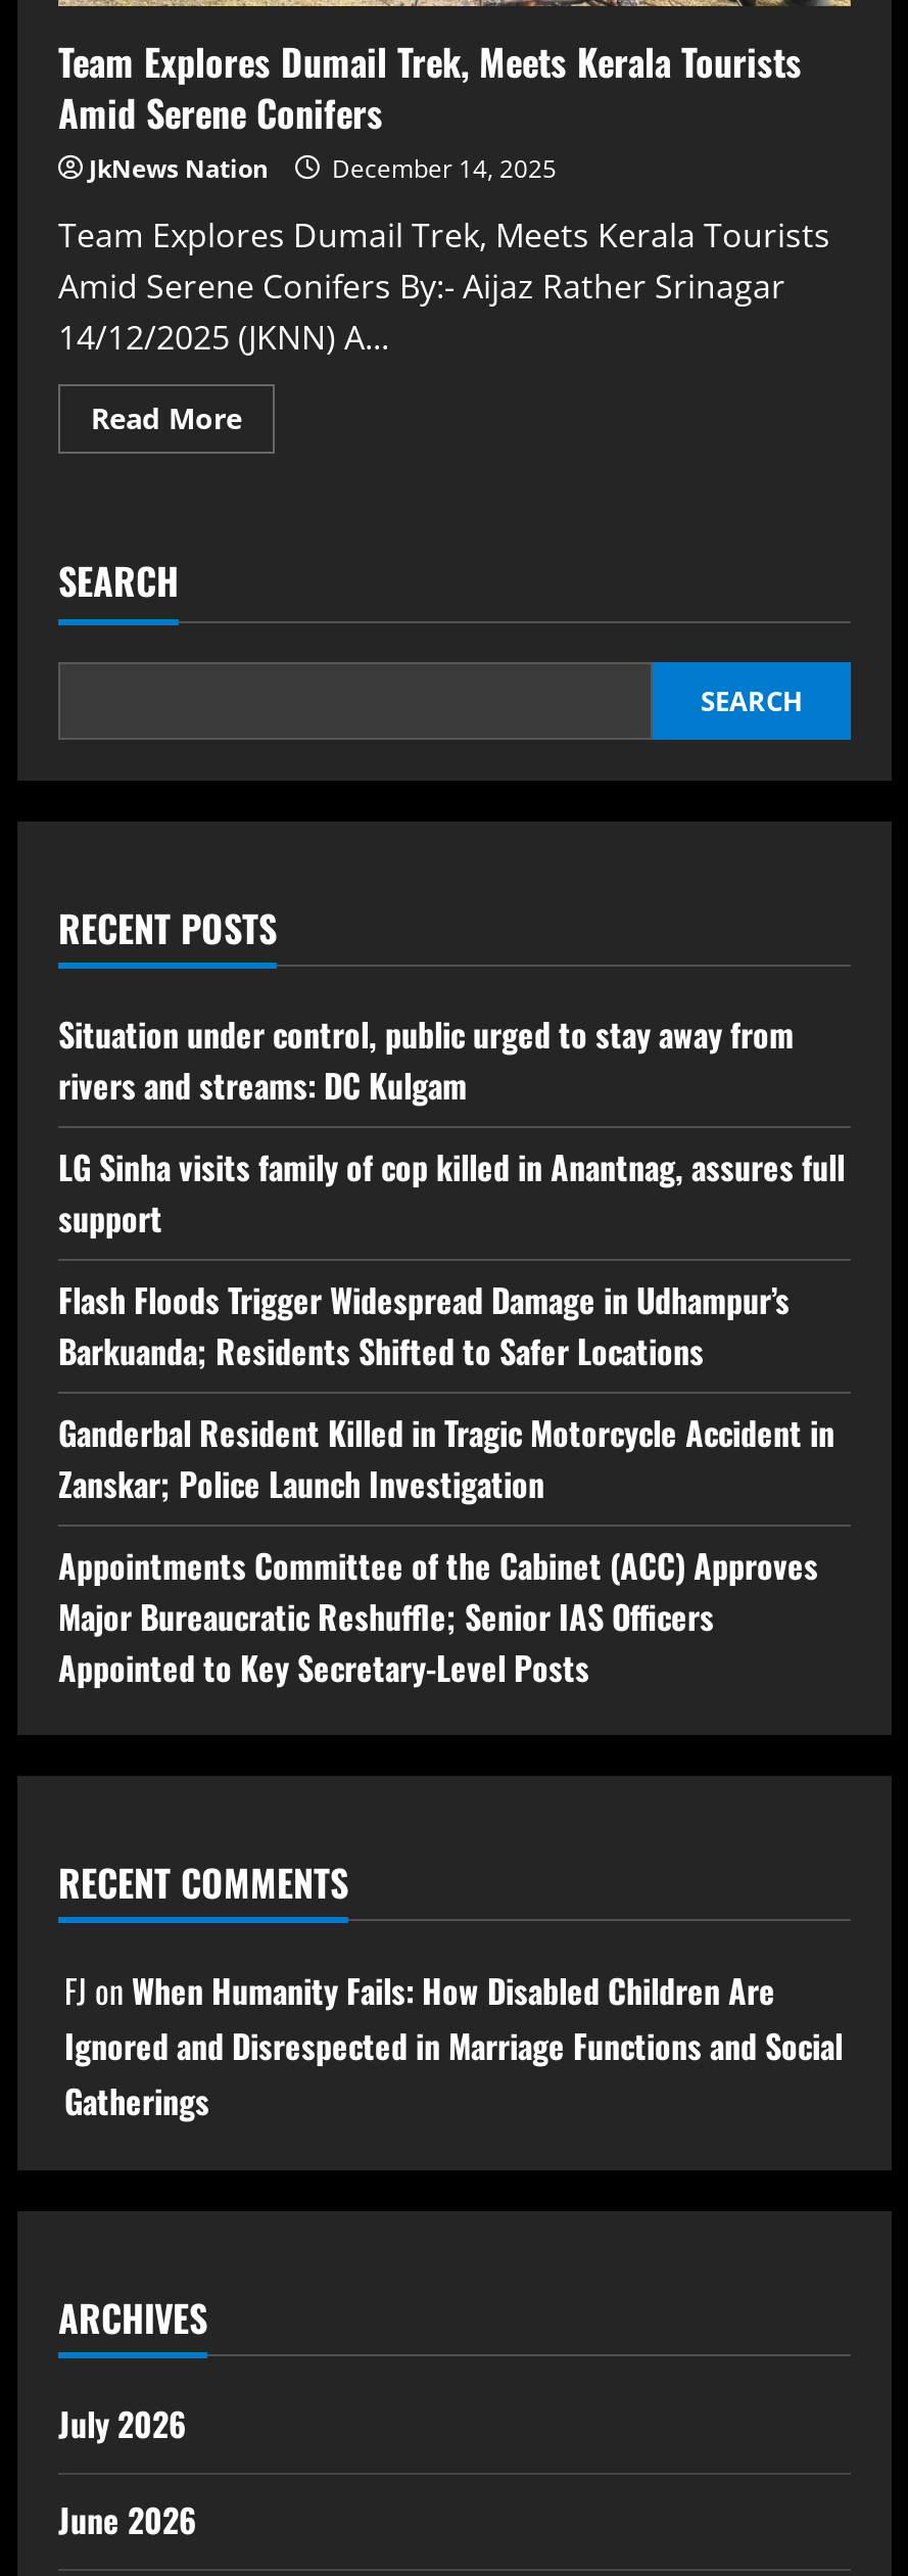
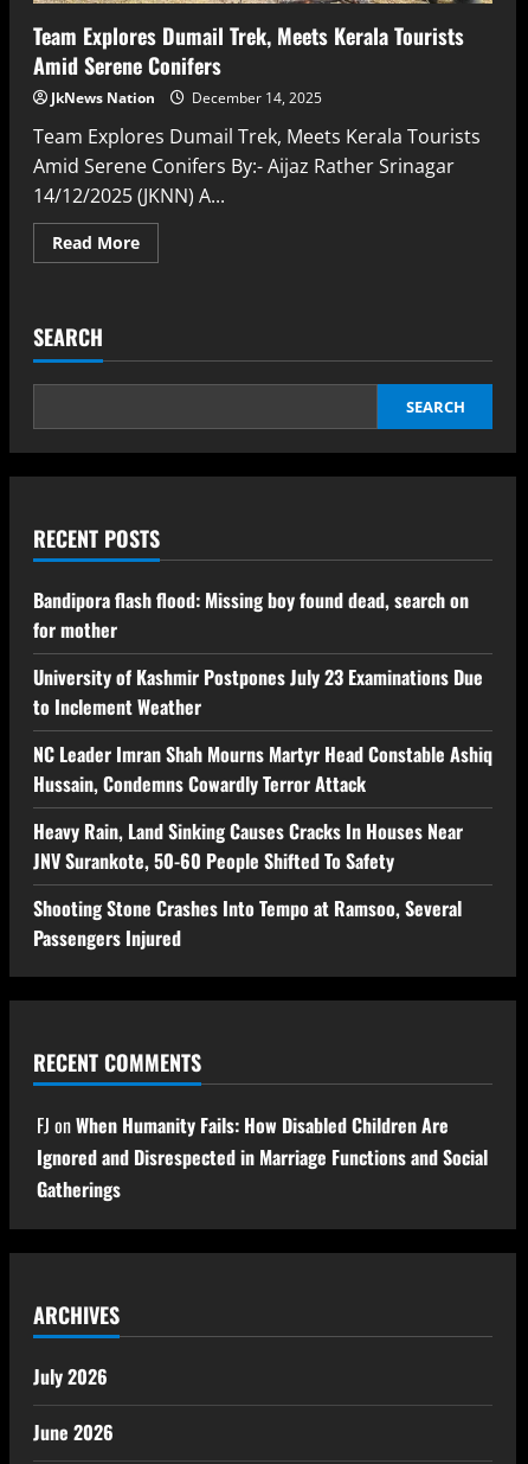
- Situation under control, public urged to stay away from
- rivers and streams: DC Kulgam
+ Bandipora flash flood: Missing boy found dead, search on
+ for mother

- LG Sinha visits family of cop killed in Anantnag, assures full
- support
+ University of Kashmir Postpones July 23 Examinations Due
+ to Inclement Weather

- Flash Floods Trigger Widespread Damage in Udhampur’s
- Barkuanda; Residents Shifted to Safer Locations
+ NC Leader Imran Shah Mourns Martyr Head Constable Ashiq
+ Hussain, Condemns Cowardly Terror Attack

- Ganderbal Resident Killed in Tragic Motorcycle Accident in
- Zanskar; Police Launch Investigation
+ Heavy Rain, Land Sinking Causes Cracks In Houses Near
+ JNV Surankote, 50-60 People Shifted To Safety

- Appointments Committee of the Cabinet (ACC) Approves
- Major Bureaucratic Reshuffle; Senior IAS Officers
- Appointed to Key Secretary-Level Posts
+ Shooting Stone Crashes Into Tempo at Ramsoo, Several
+ Passengers Injured
